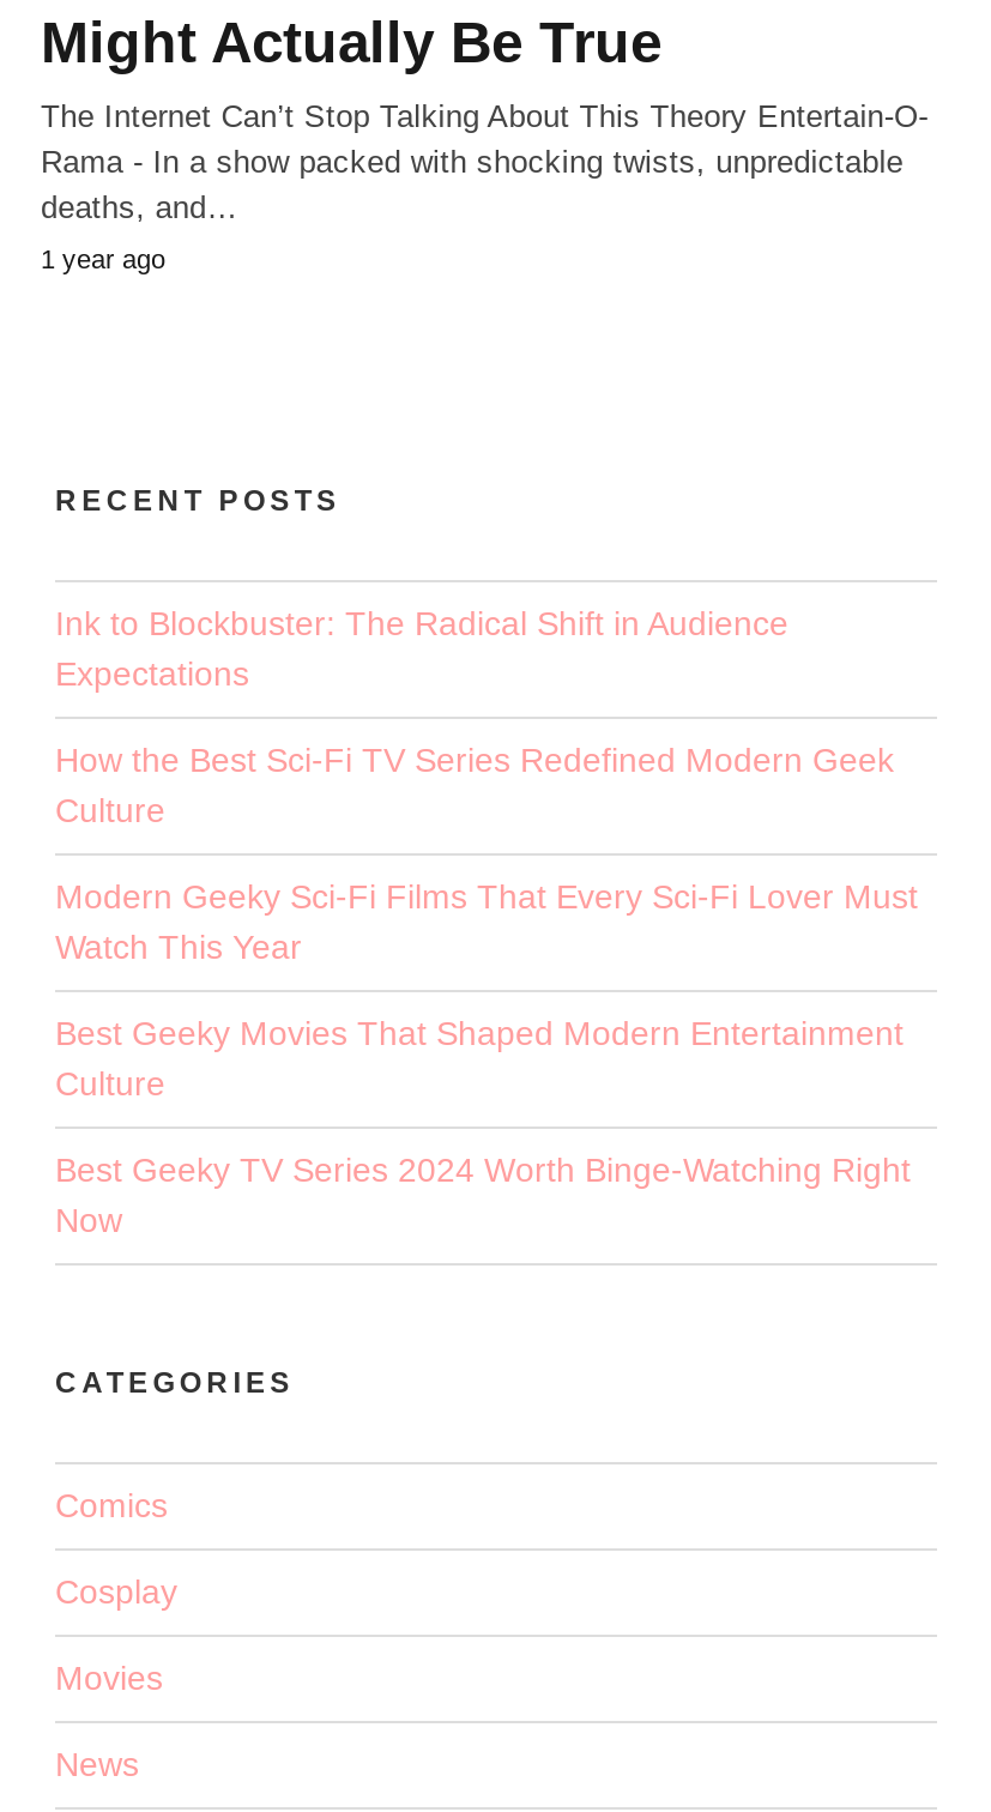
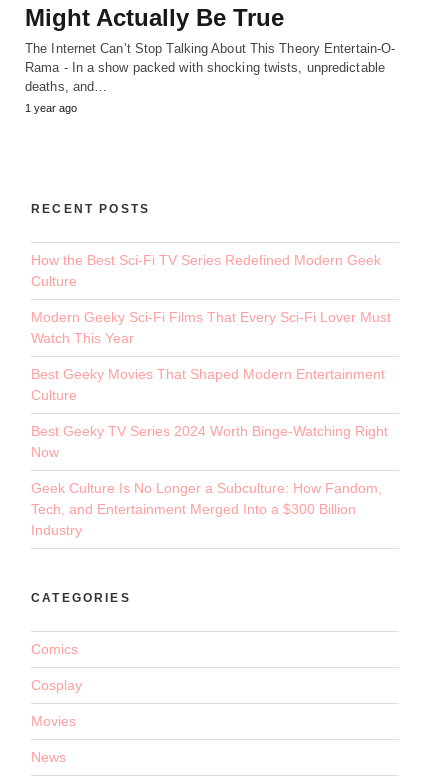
- Ink to Blockbuster: The Radical Shift in Audience
- Expectations

moved up: How the Best Sci-Fi TV Series Redefined Modern Geek | Culture | Modern Geeky Sci-Fi Films That Every Sci-Fi Lover Must | Watch This Year | Best Geeky Movies That Shaped Modern Entertainment | Culture | Best Geeky TV Series 2024 Worth Binge-Watching Right | Now

+ Geek Culture Is No Longer a Subculture: How Fandom,
+ Tech, and Entertainment Merged Into a $300 Billion
+ Industry
